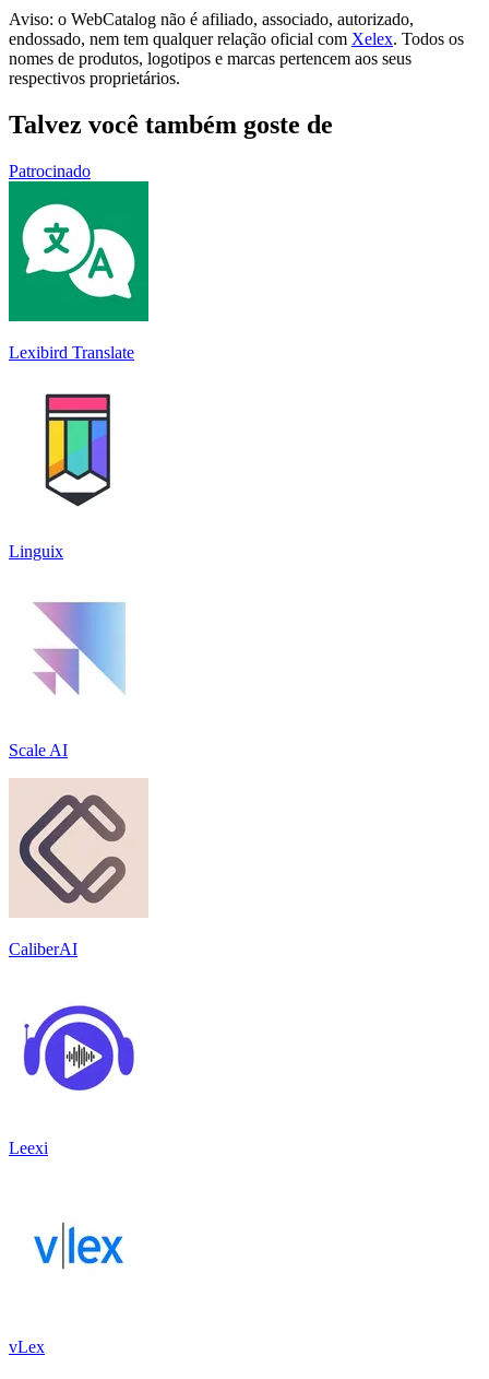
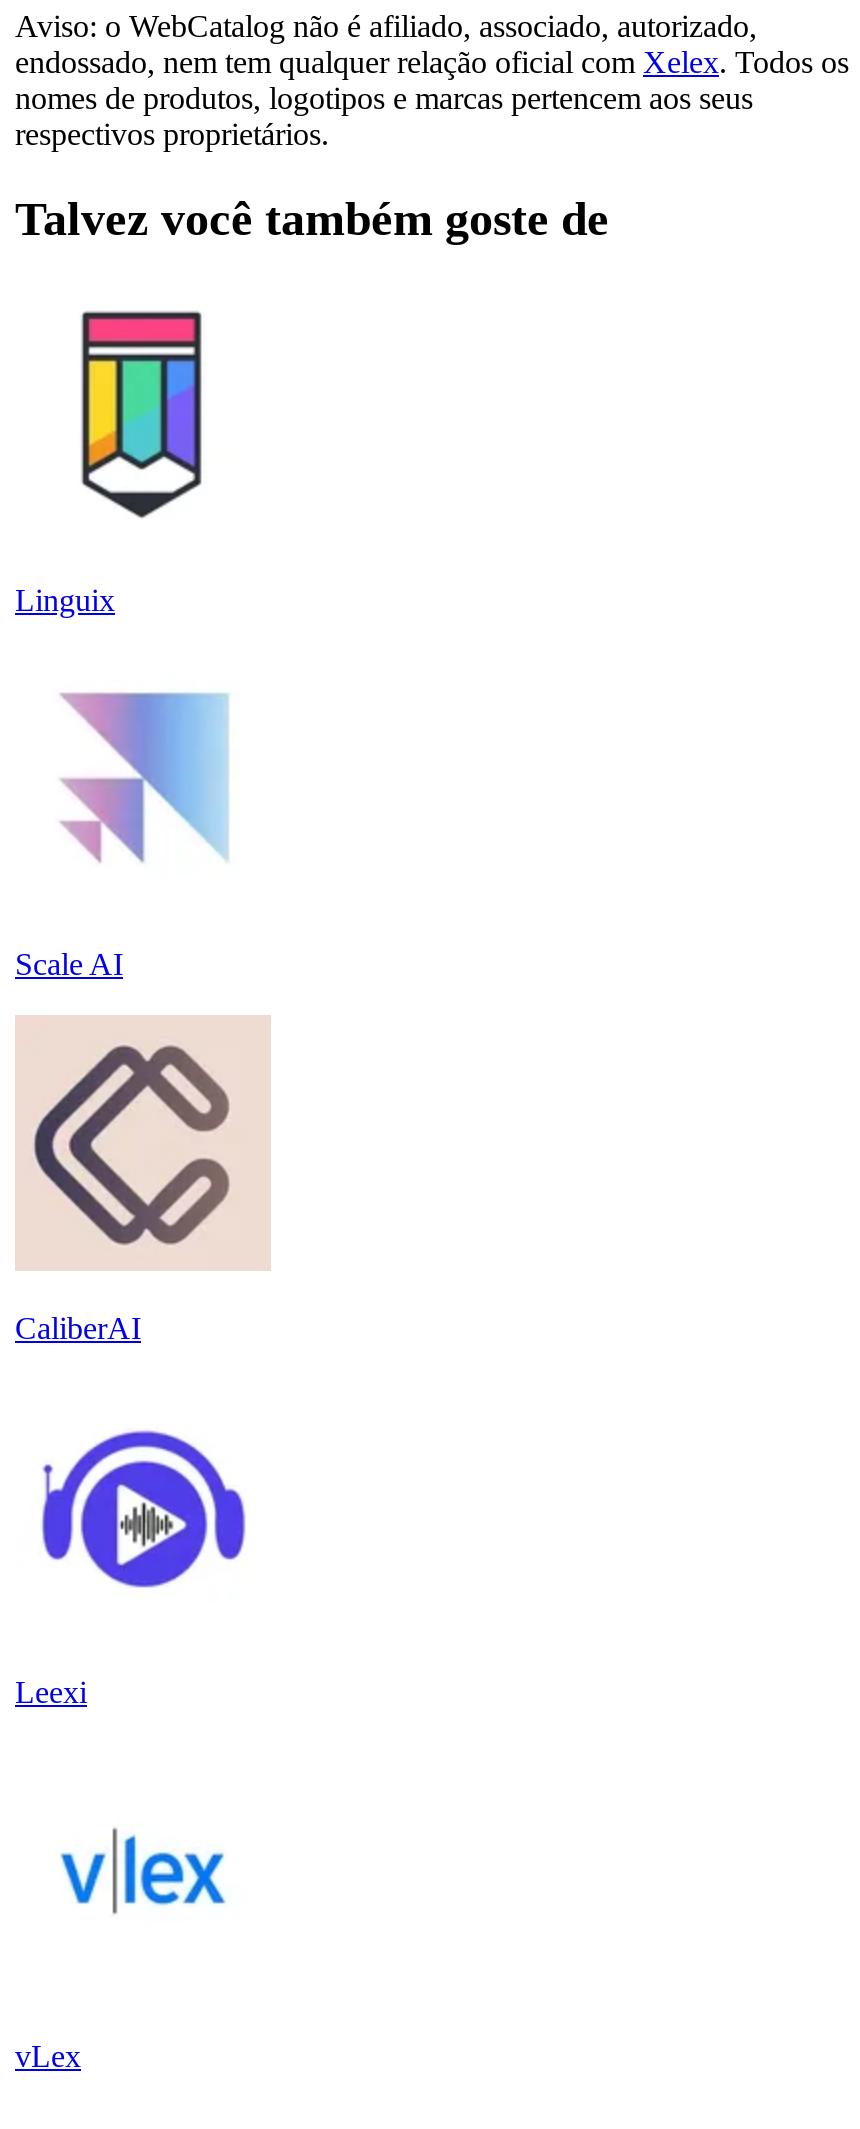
- Patrocinado

- [image]
- Lexibird Translate
